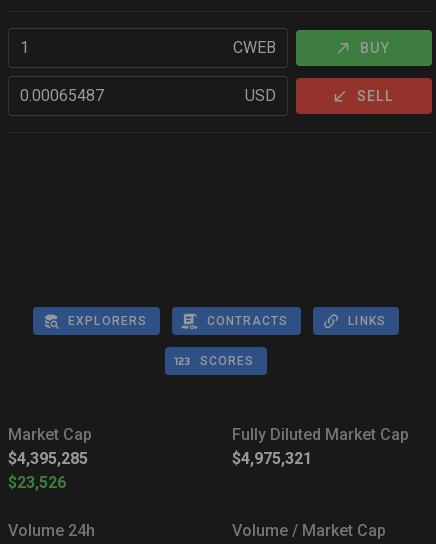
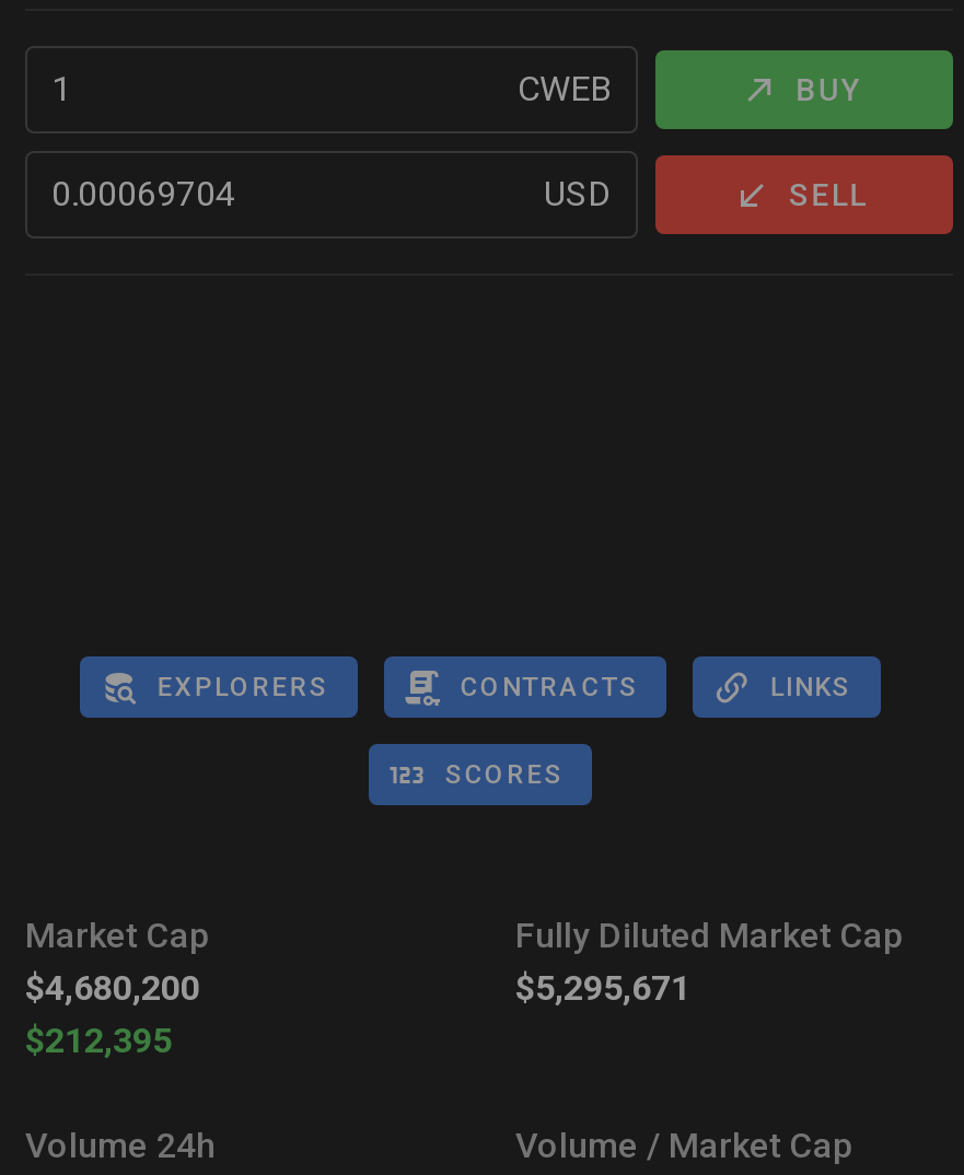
- $4,395,285
+ $4,680,200

- $4,975,321
+ $5,295,671

- $23,526
+ $212,395
